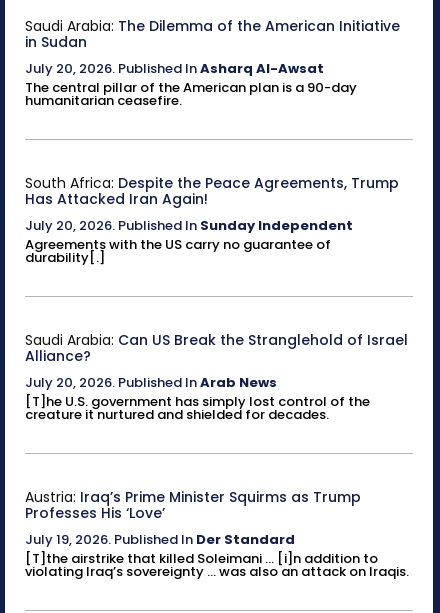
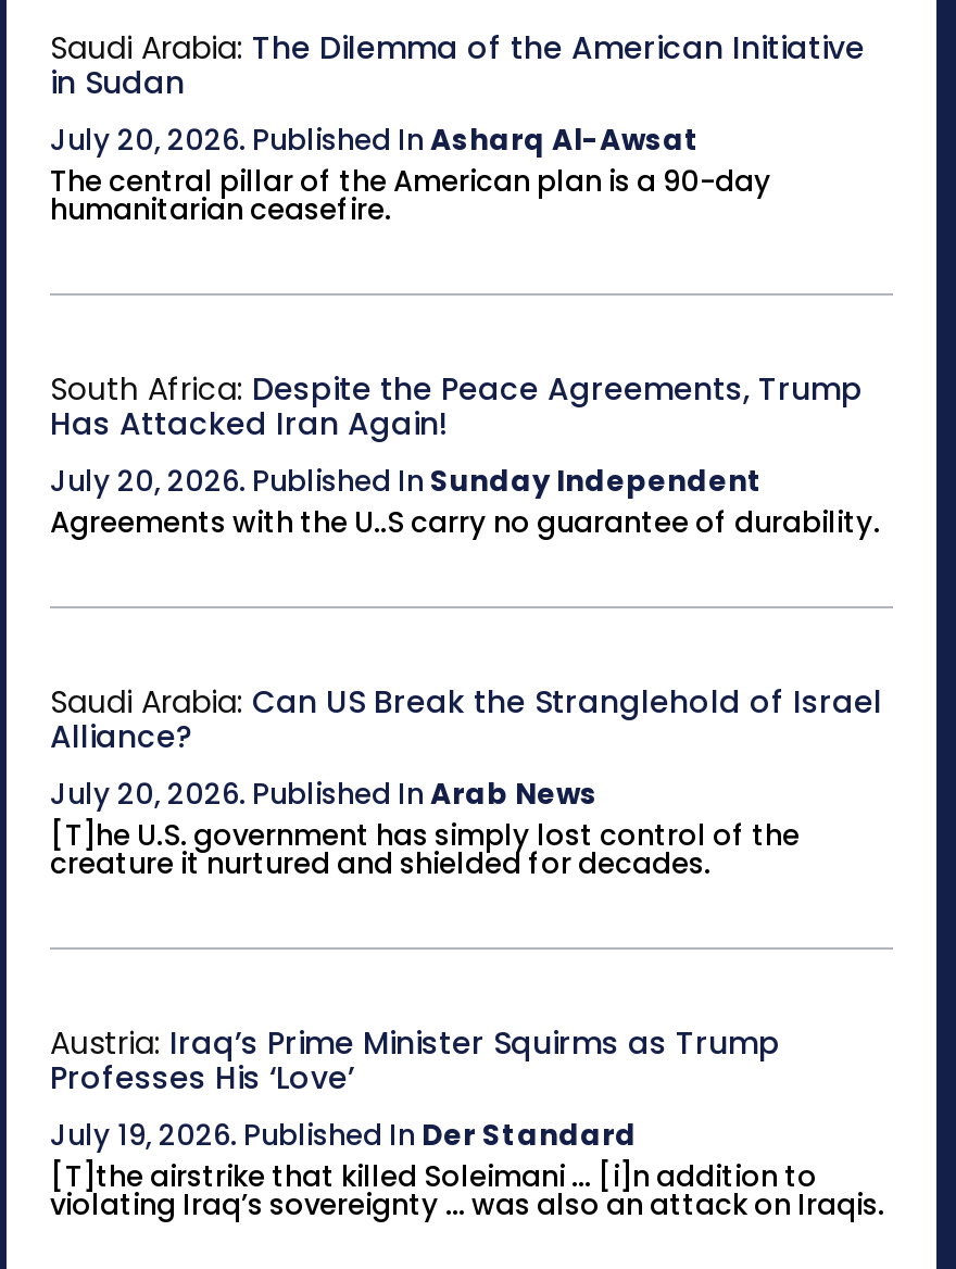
- Agreements with the US carry no guarantee of
- durability[.]
+ Agreements with the U..S carry no guarantee of durability.
